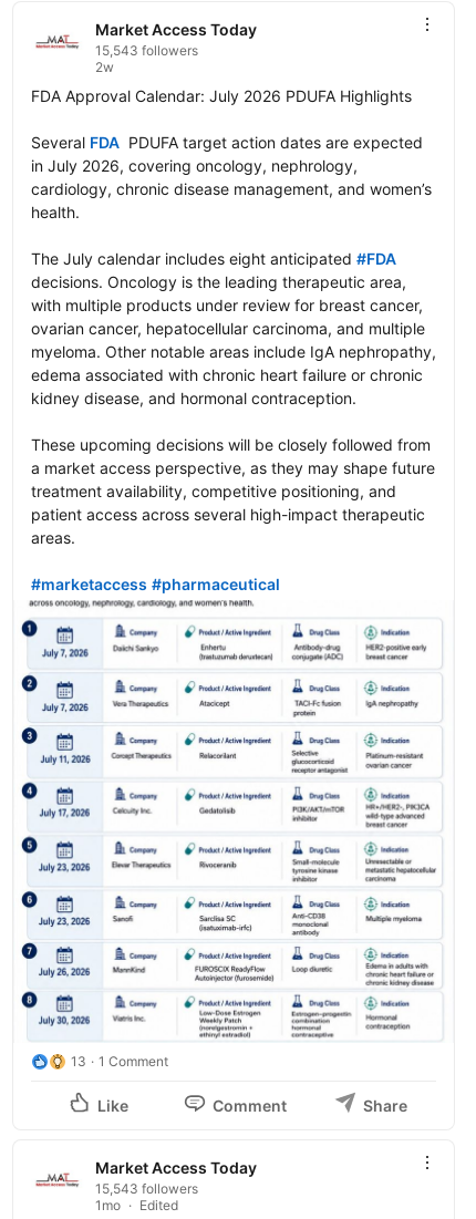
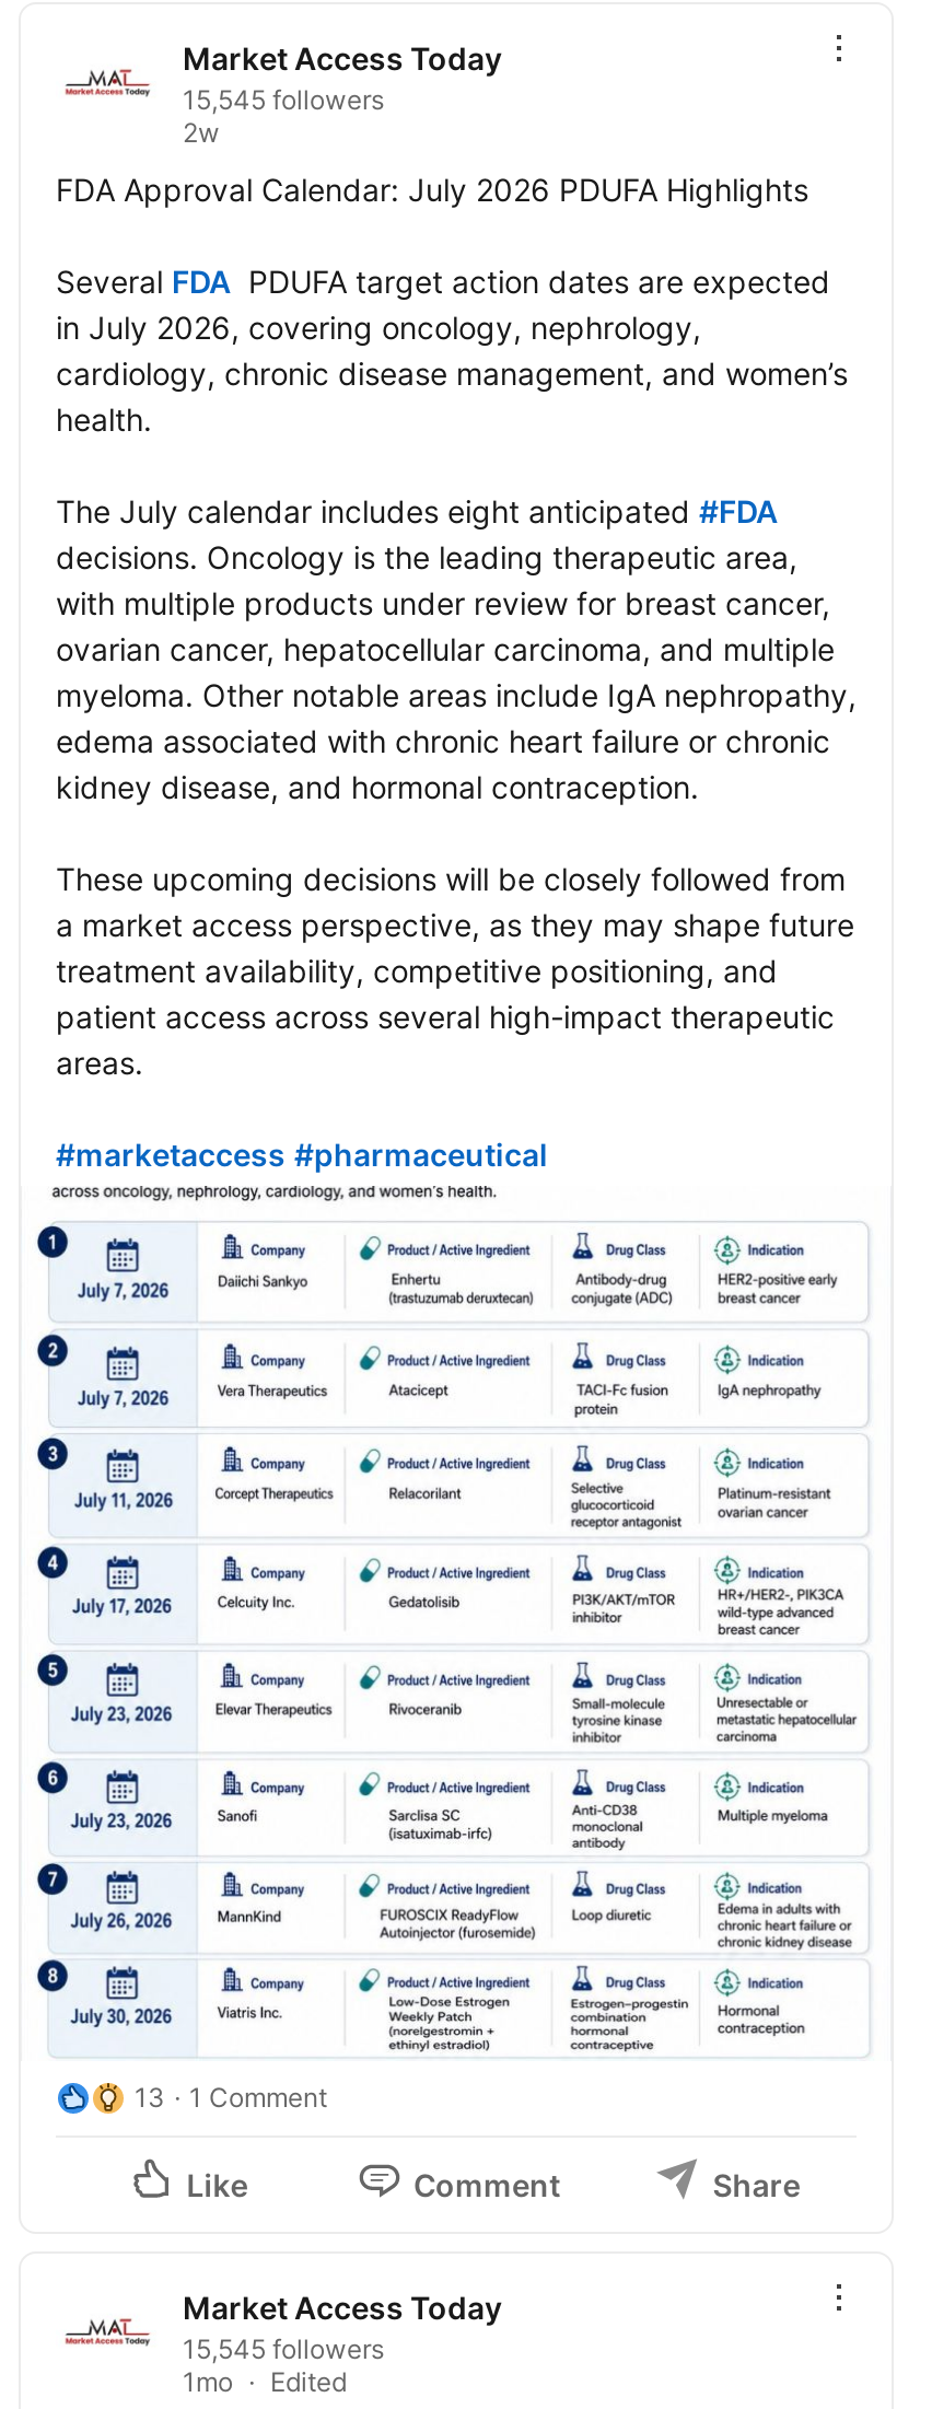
- 15,543 followers
+ 15,545 followers

- 15,543 followers
+ 15,545 followers
